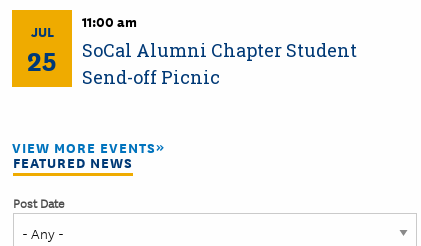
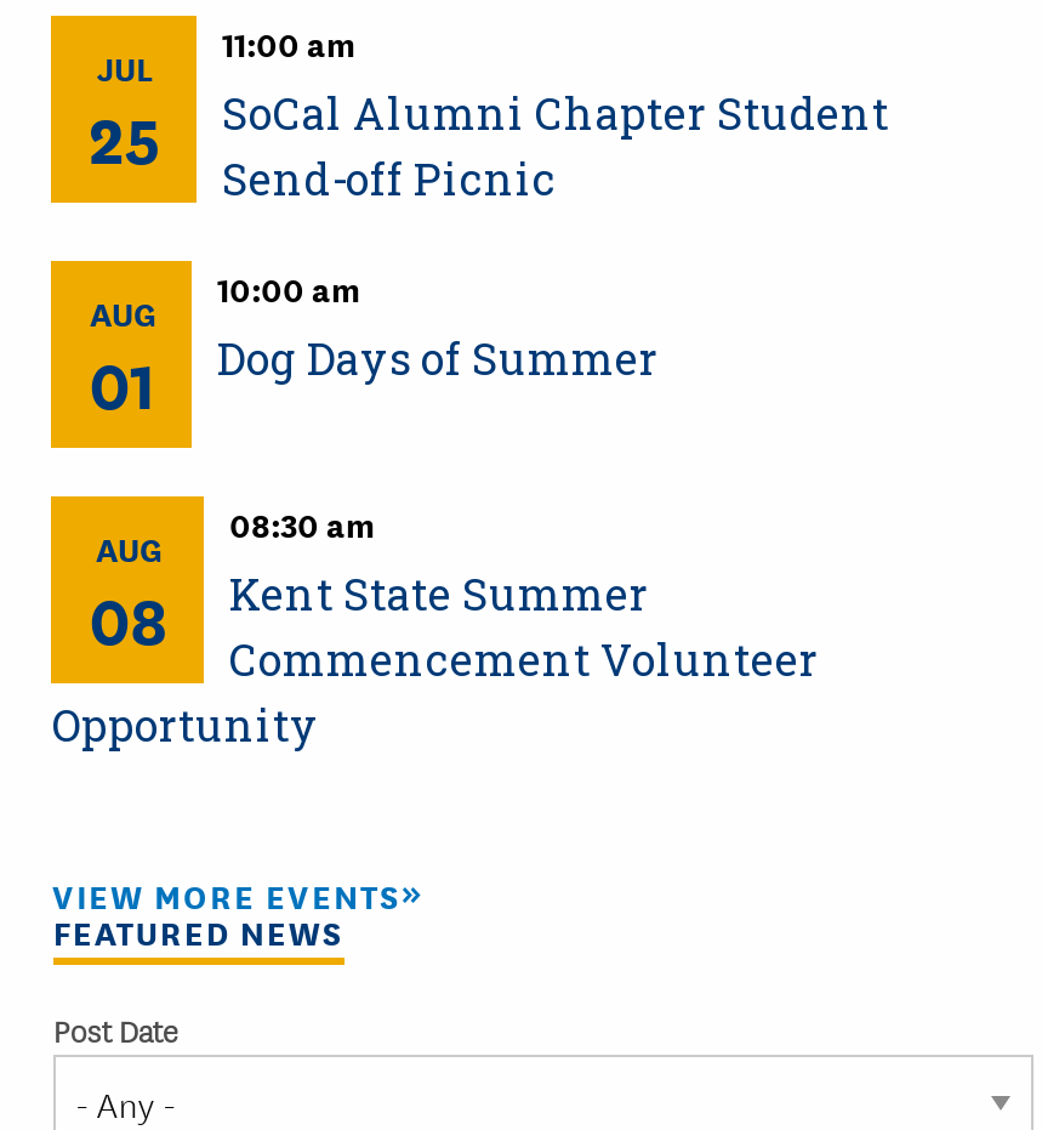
+ 08:30 am
+ Kent State Summer
+ Commencement Volunteer
+ Opportunity

+ AUG
+ 01

+ 10:00 am
+ Dog Days of Summer
+ AUG
+ 08
